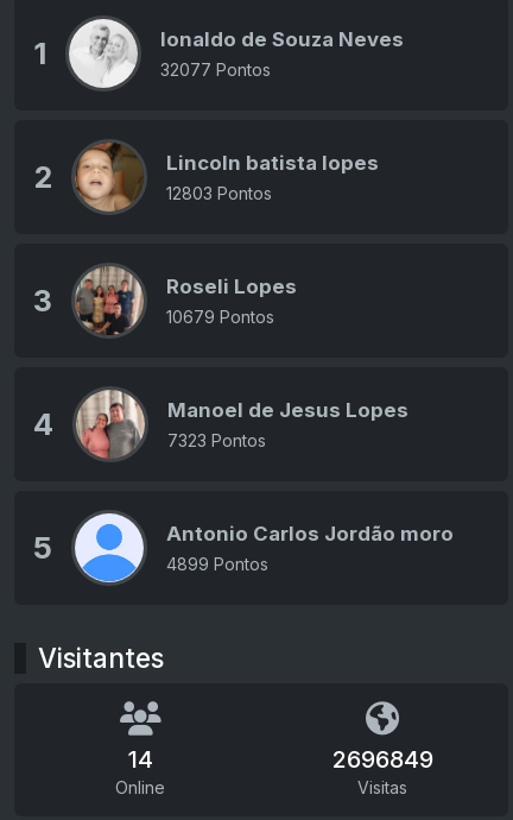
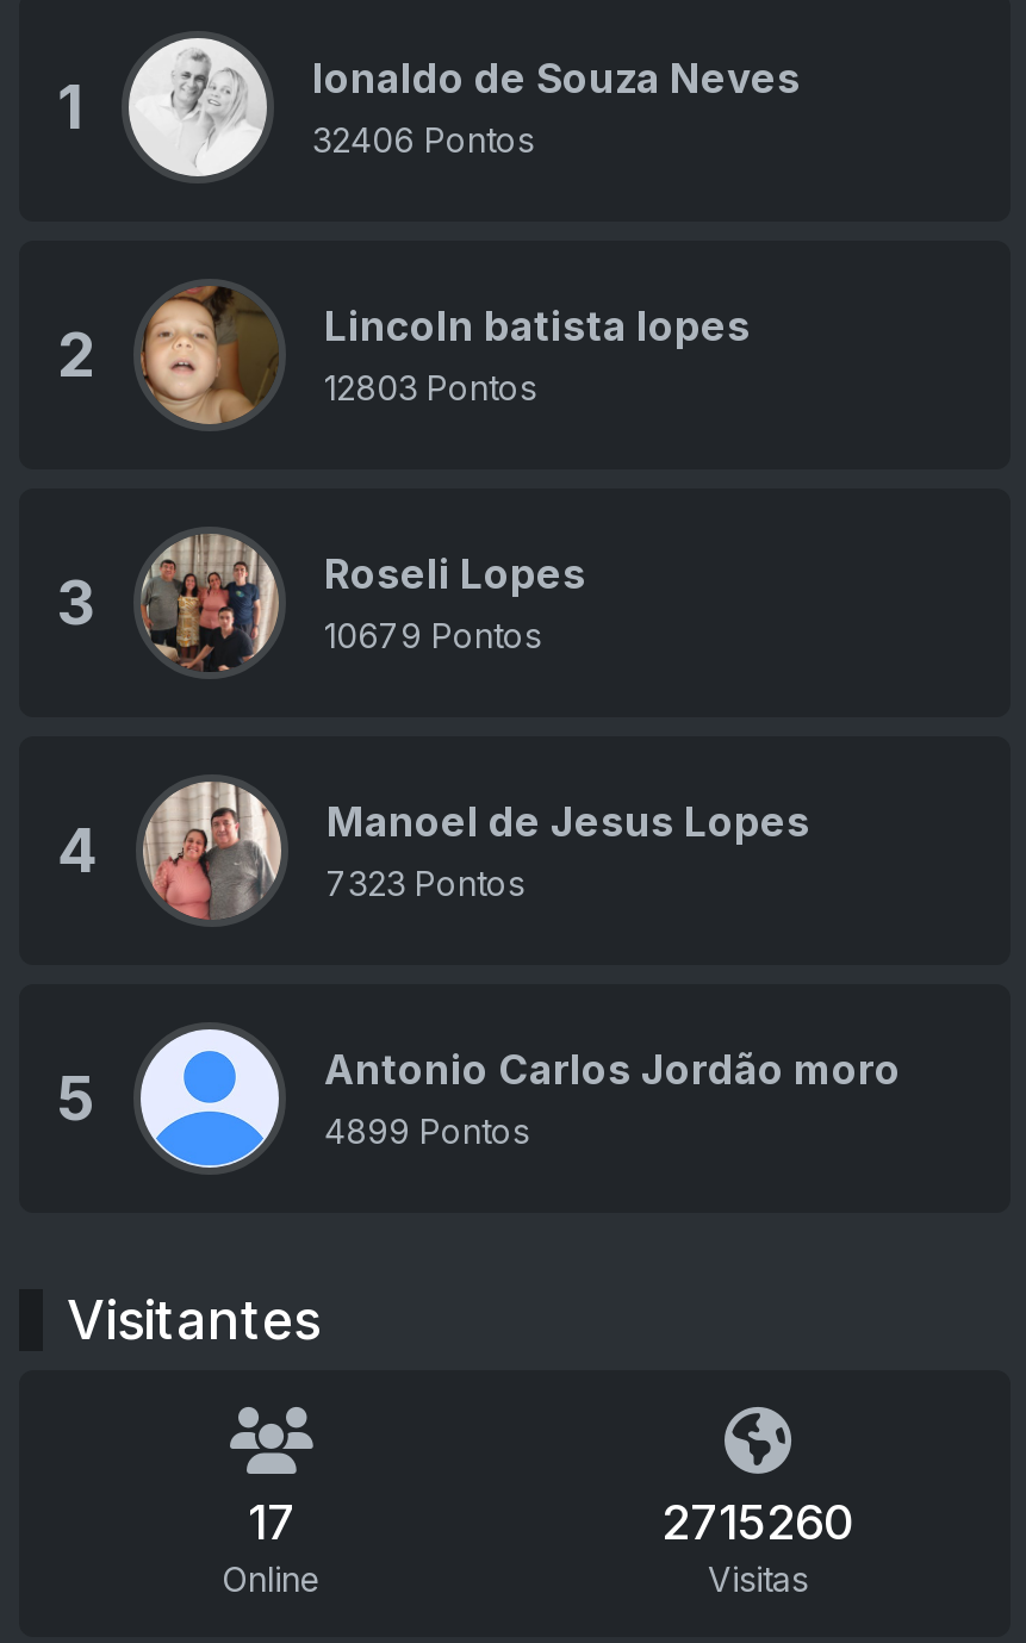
- 32077 Pontos
+ 32406 Pontos

- 14
+ 17

- 2696849
+ 2715260
